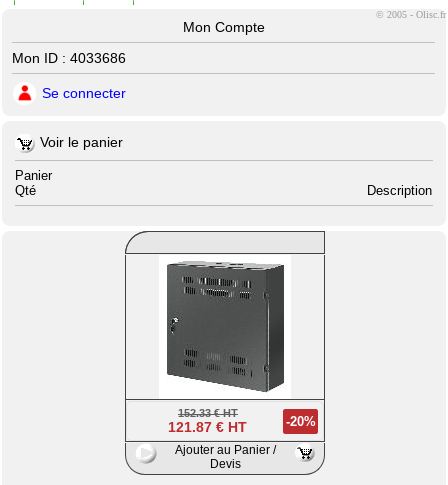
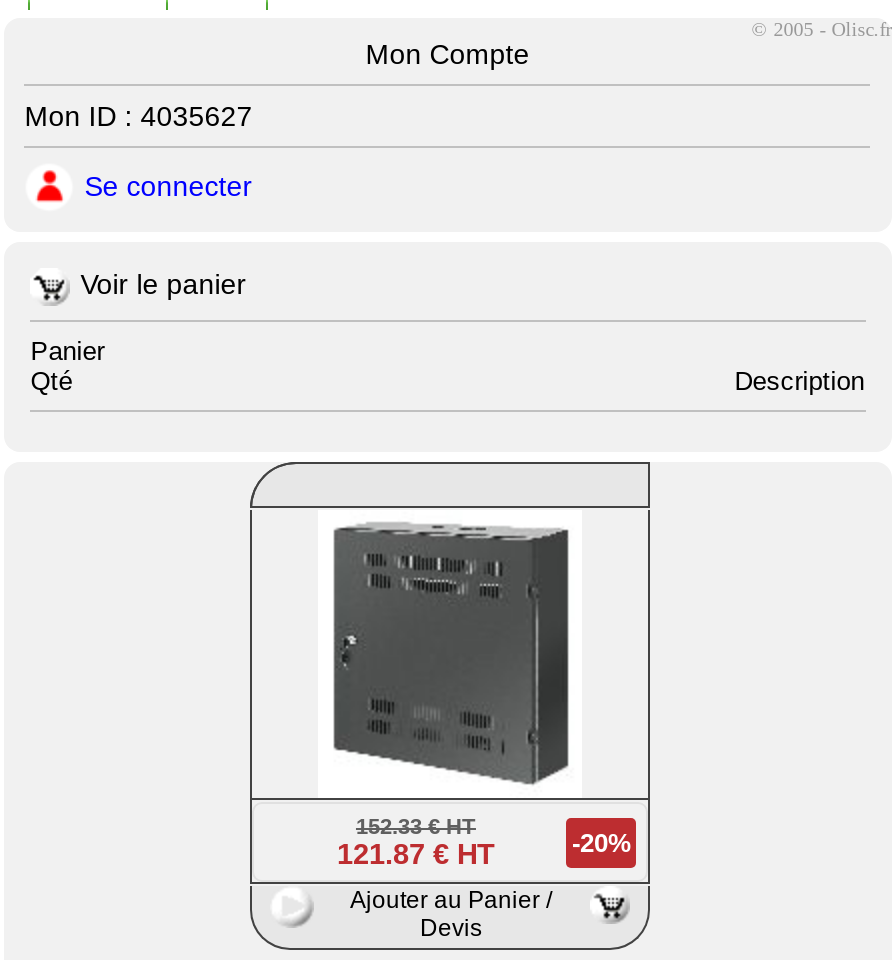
- Mon ID : 4033686
+ Mon ID : 4035627
